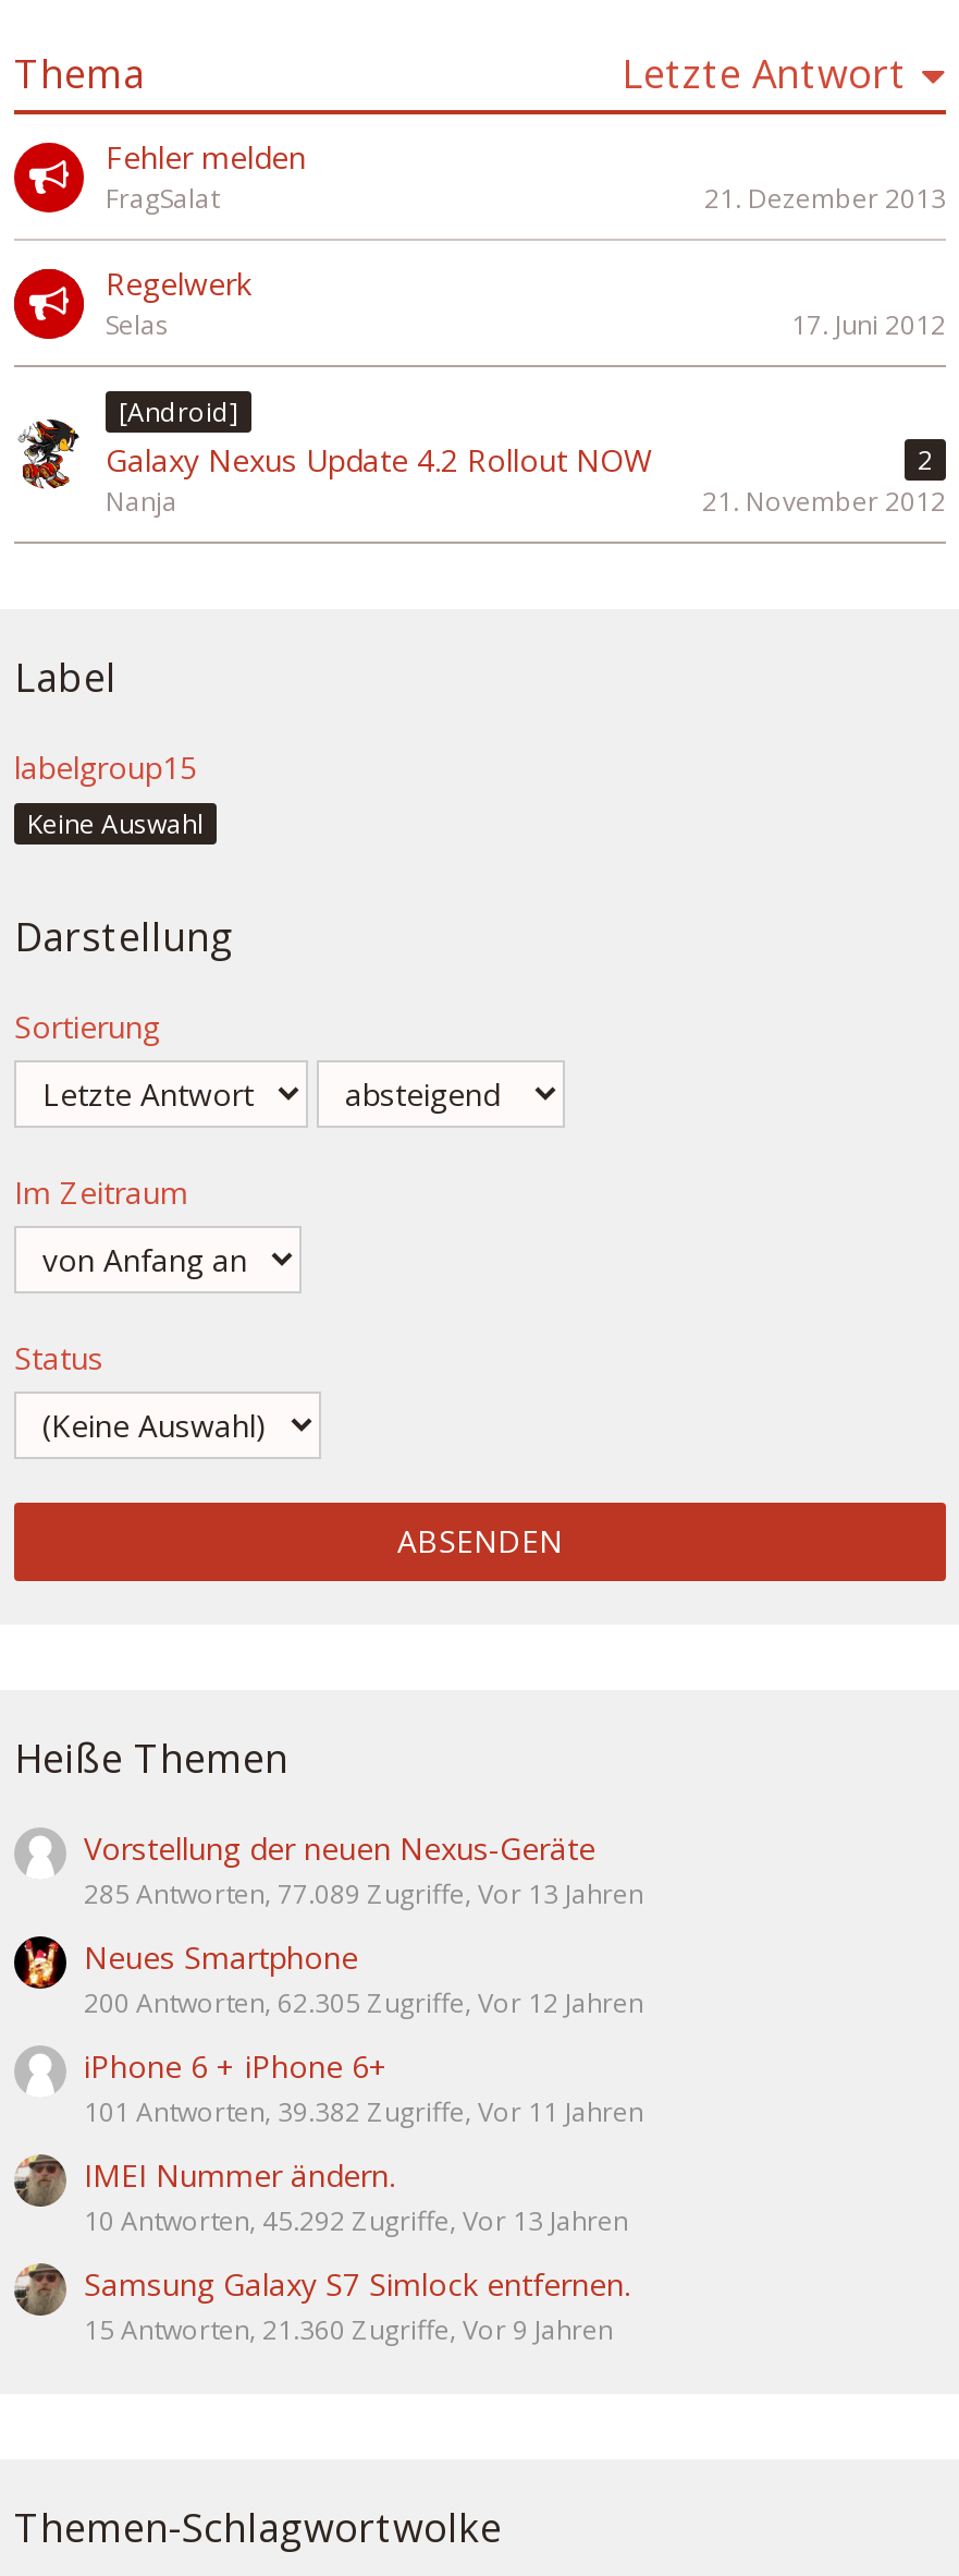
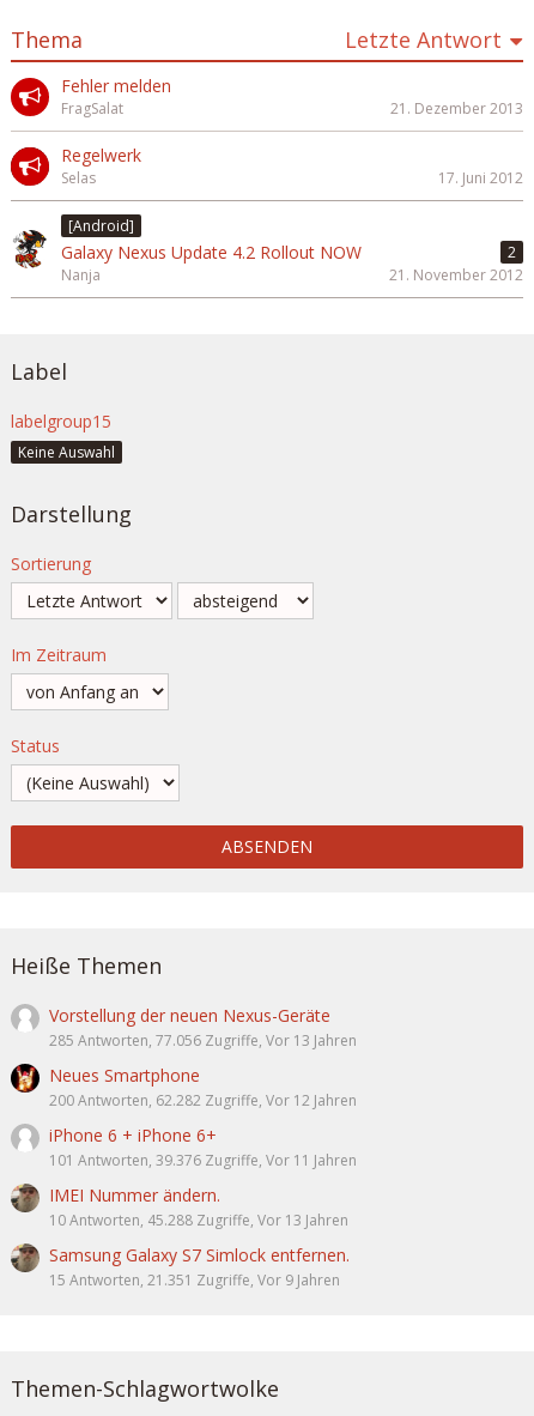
- 285 Antworten, 77.089 Zugriffe, Vor 13 Jahren
+ 285 Antworten, 77.056 Zugriffe, Vor 13 Jahren

- 200 Antworten, 62.305 Zugriffe, Vor 12 Jahren
+ 200 Antworten, 62.282 Zugriffe, Vor 12 Jahren

- 101 Antworten, 39.382 Zugriffe, Vor 11 Jahren
+ 101 Antworten, 39.376 Zugriffe, Vor 11 Jahren

- 10 Antworten, 45.292 Zugriffe, Vor 13 Jahren
+ 10 Antworten, 45.288 Zugriffe, Vor 13 Jahren

- 15 Antworten, 21.360 Zugriffe, Vor 9 Jahren
+ 15 Antworten, 21.351 Zugriffe, Vor 9 Jahren
